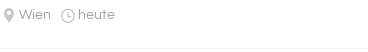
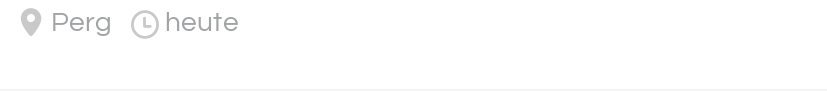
- Wien
+ Perg
